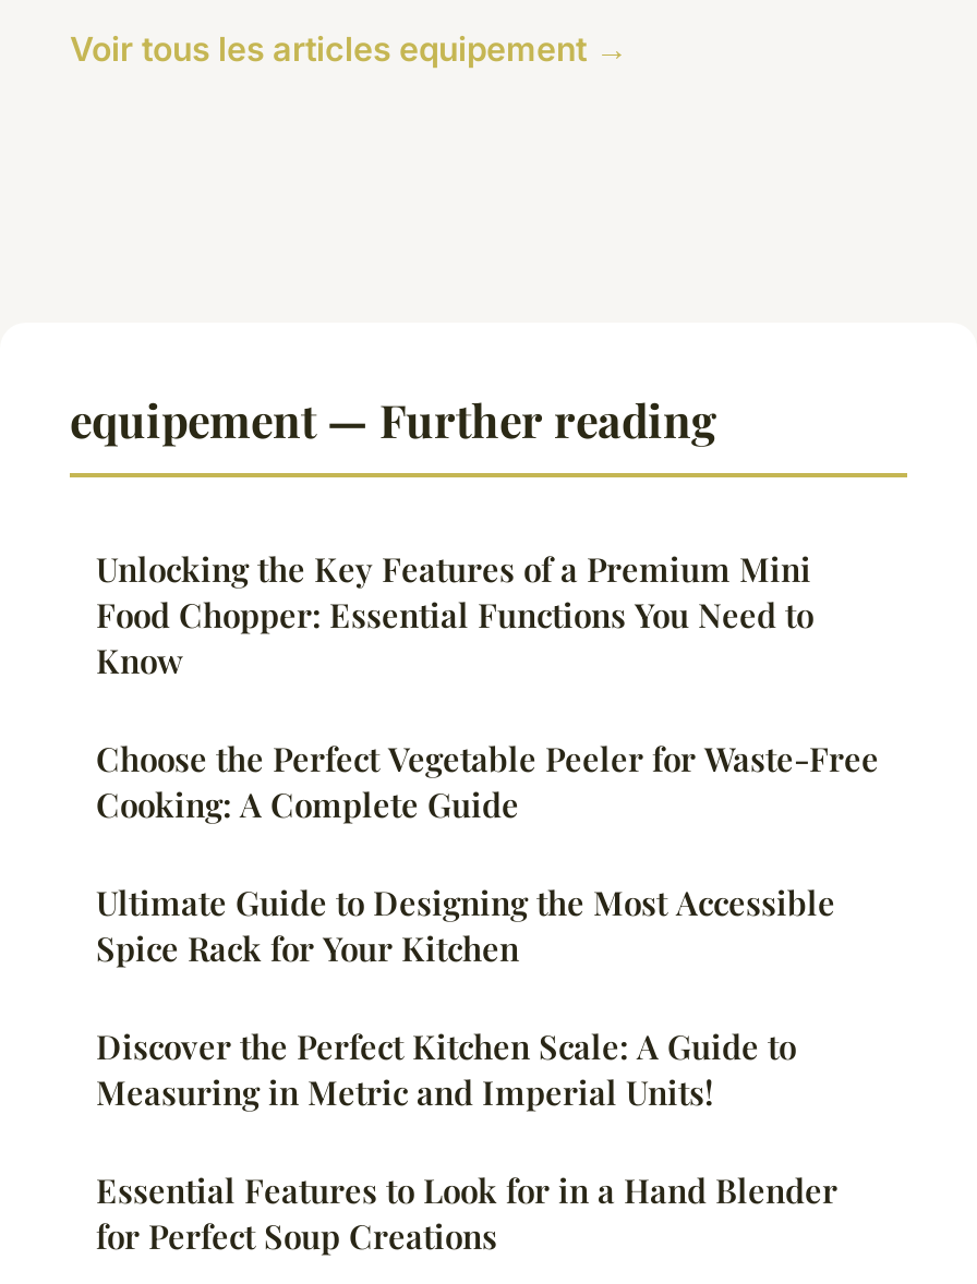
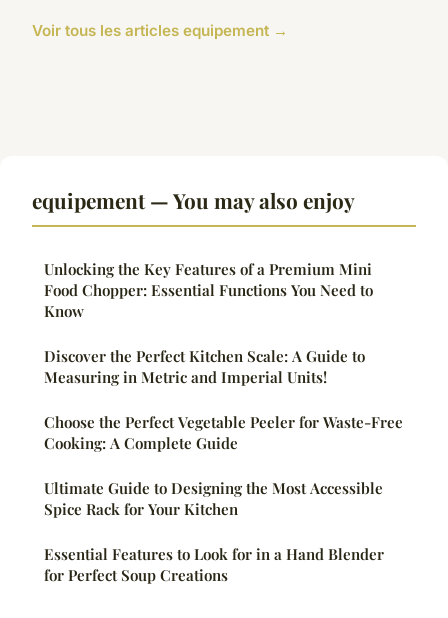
- equipement — Further reading
+ equipement — You may also enjoy

moved down: Choose the Perfect Vegetable Peeler for Waste-Free | Cooking: A Complete Guide | Ultimate Guide to Designing the Most Accessible | Spice Rack for Your Kitchen

moved up: Discover the Perfect Kitchen Scale: A Guide to | Measuring in Metric and Imperial Units!
